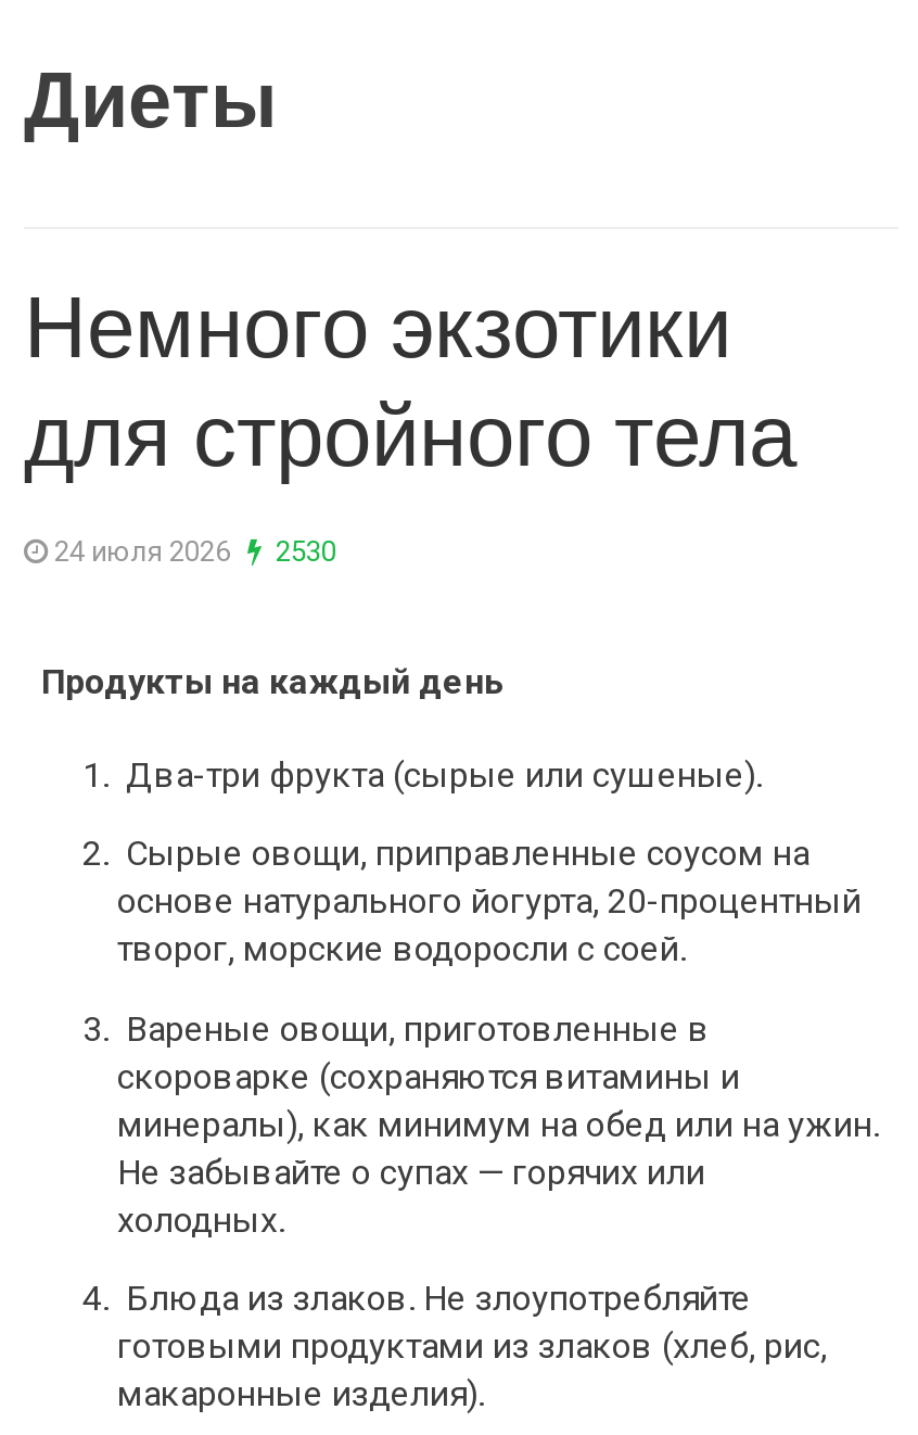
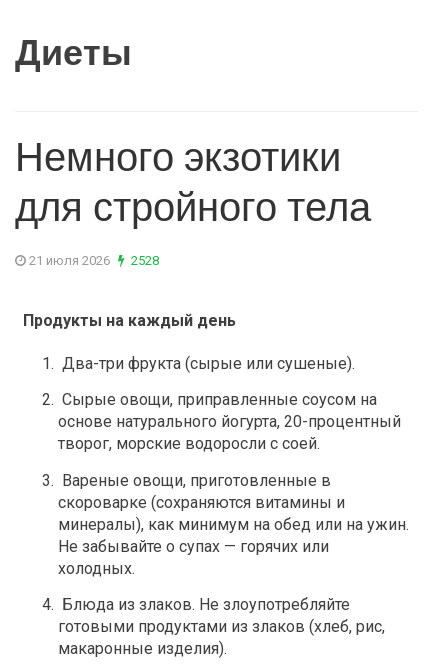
- 24 июля 2026
+ 21 июля 2026

- 2530
+ 2528
